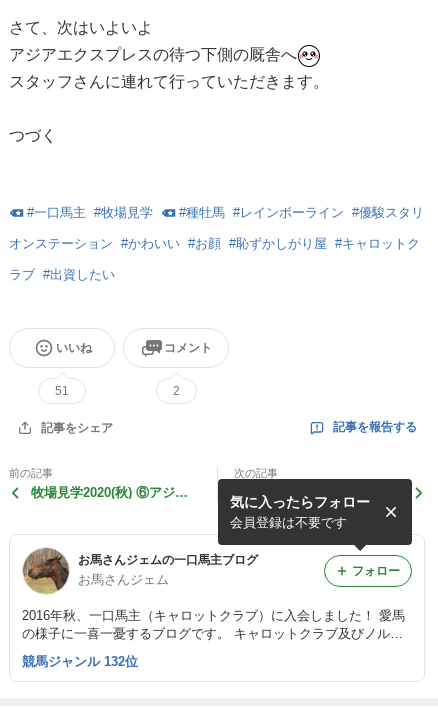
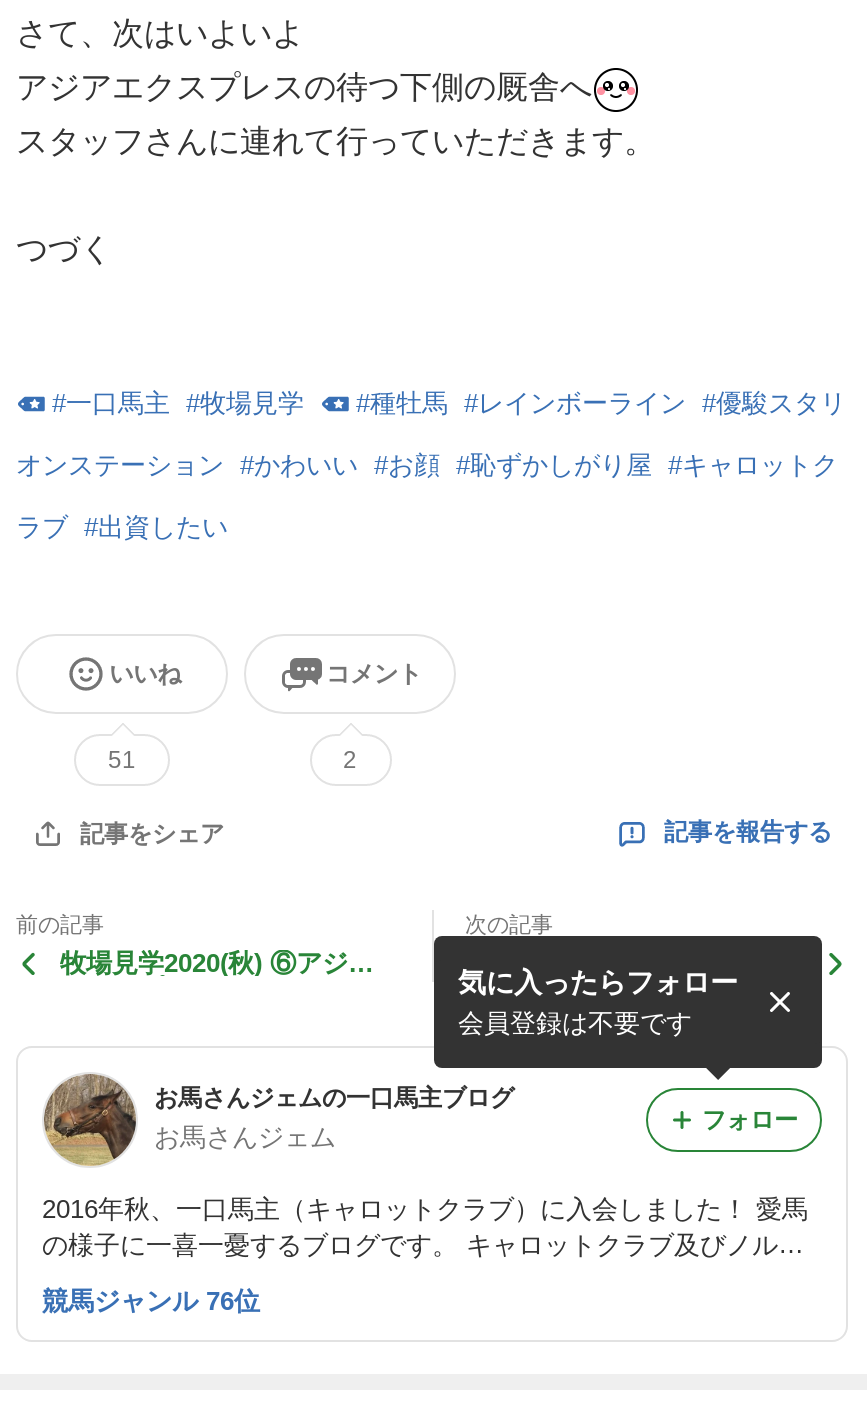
- 競馬ジャンル 132位
+ 競馬ジャンル 76位
